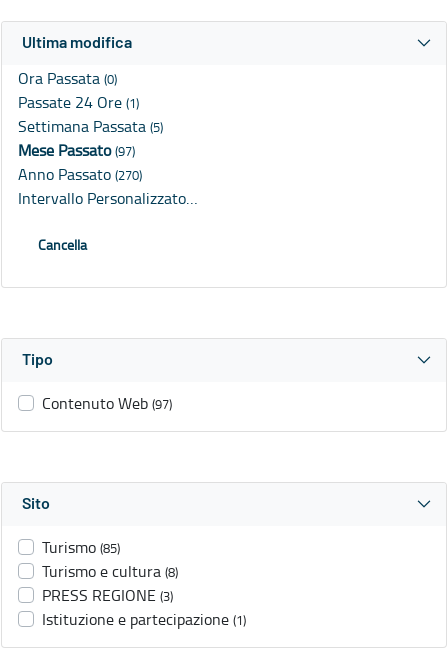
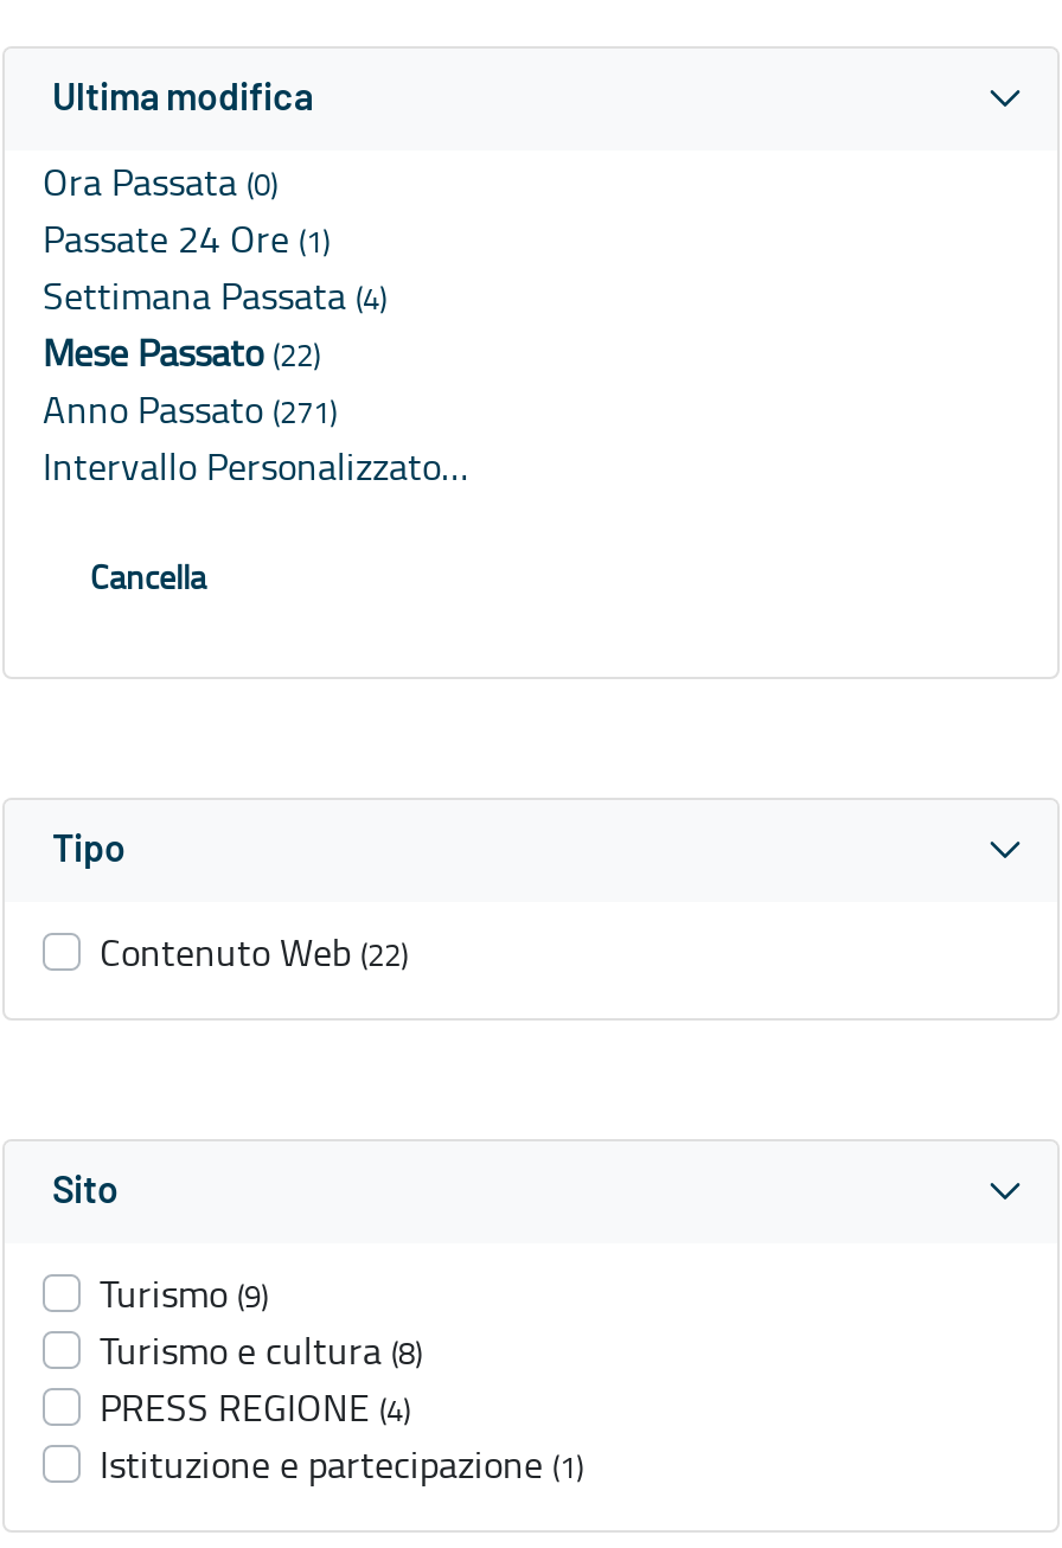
- Settimana Passata (5)
+ Settimana Passata (4)

- Mese Passato (97)
+ Mese Passato (22)

- Anno Passato (270)
+ Anno Passato (271)

- Contenuto Web (97)
+ Contenuto Web (22)

- Turismo (85)
+ Turismo (9)

- PRESS REGIONE (3)
+ PRESS REGIONE (4)
